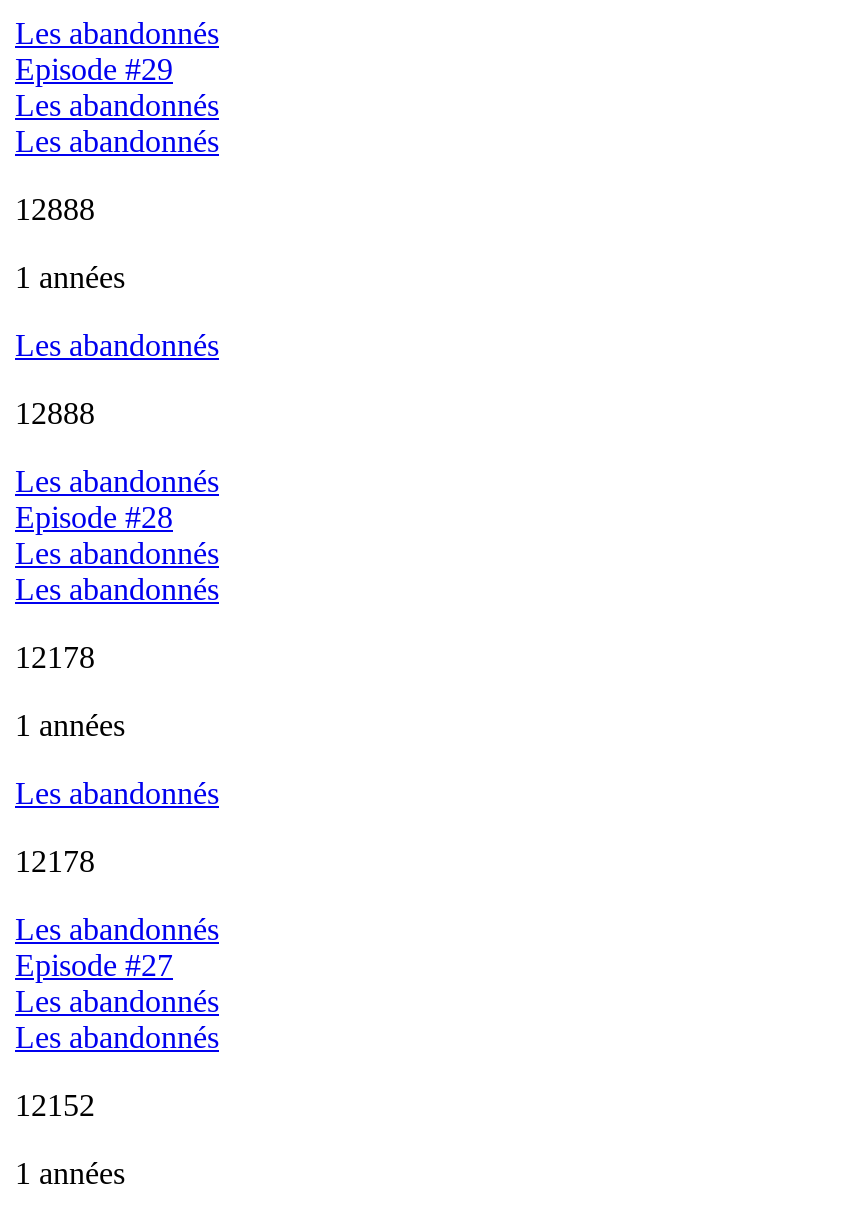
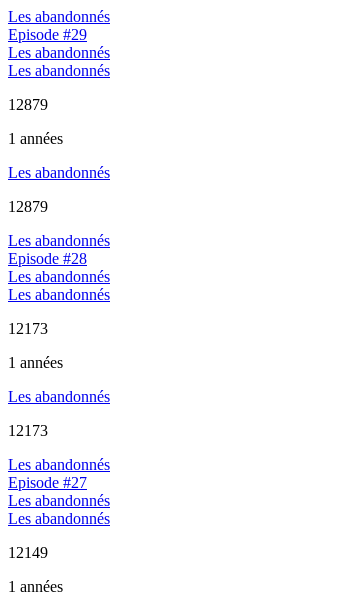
- 12888
+ 12879

- 12888
+ 12879

- 12178
+ 12173

- 12178
+ 12173

- 12152
+ 12149
